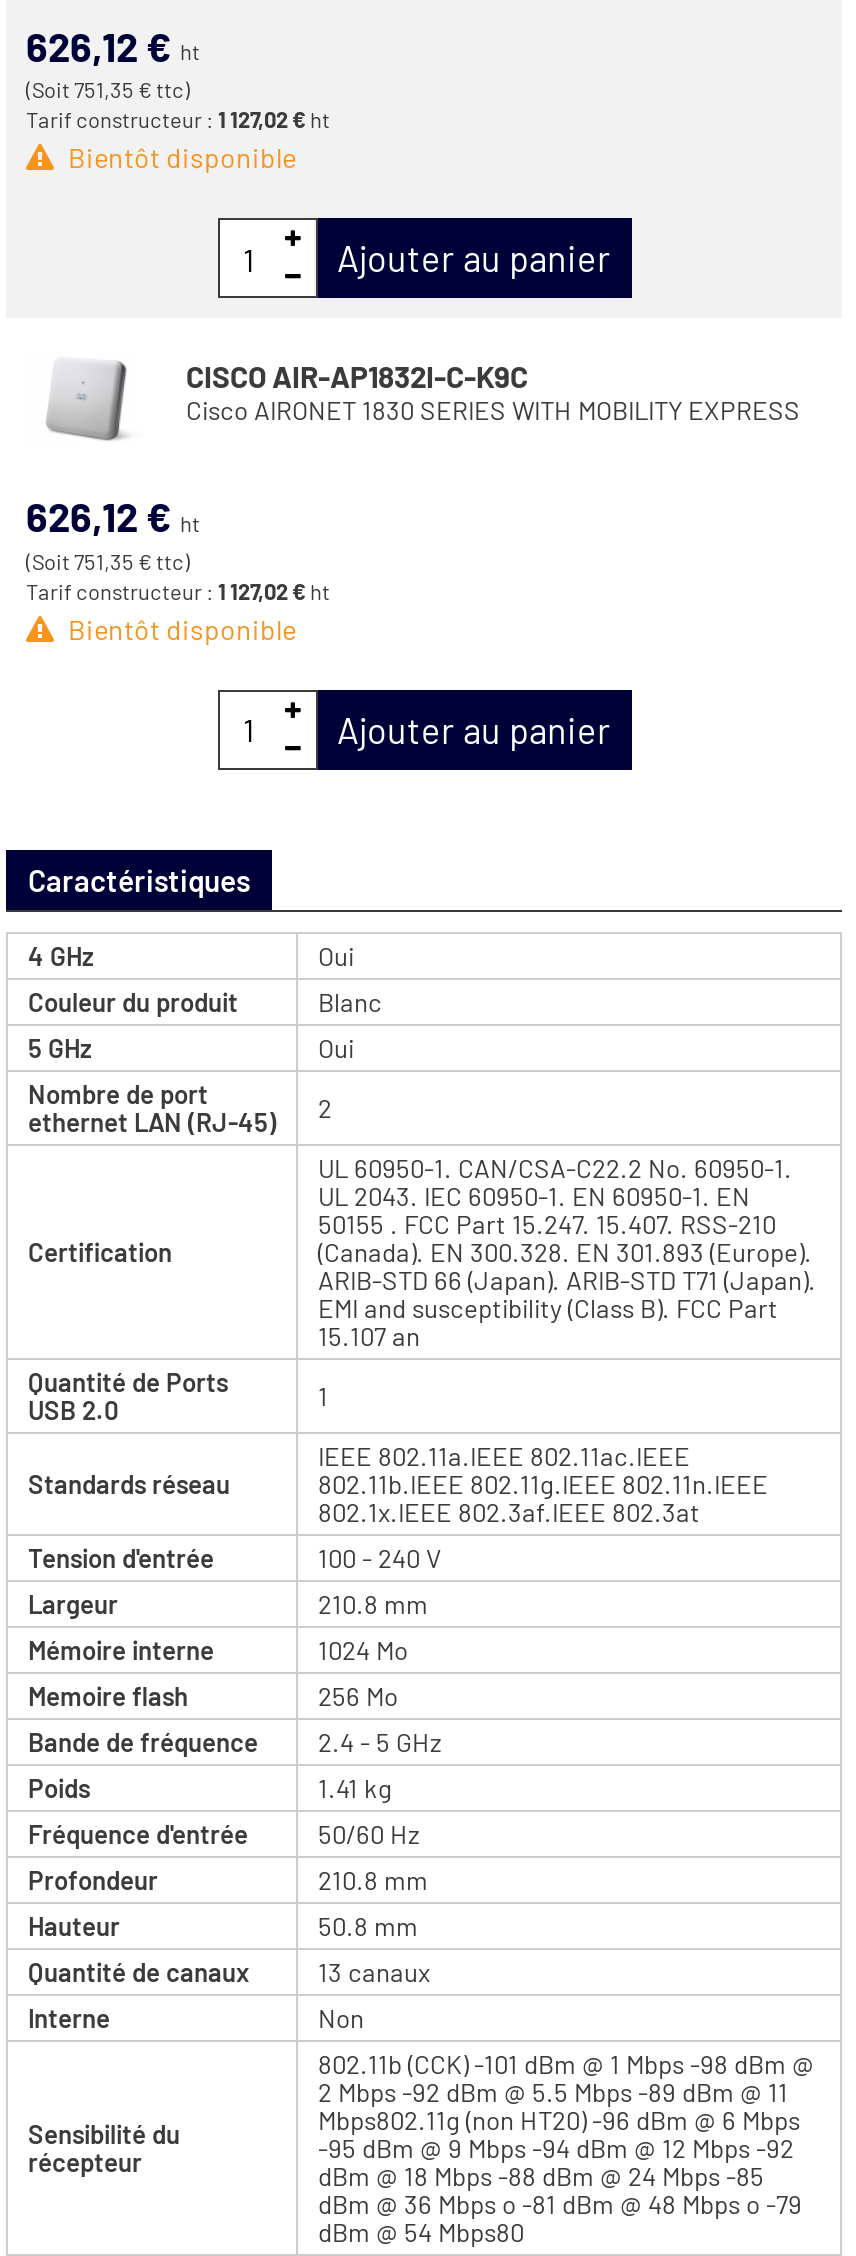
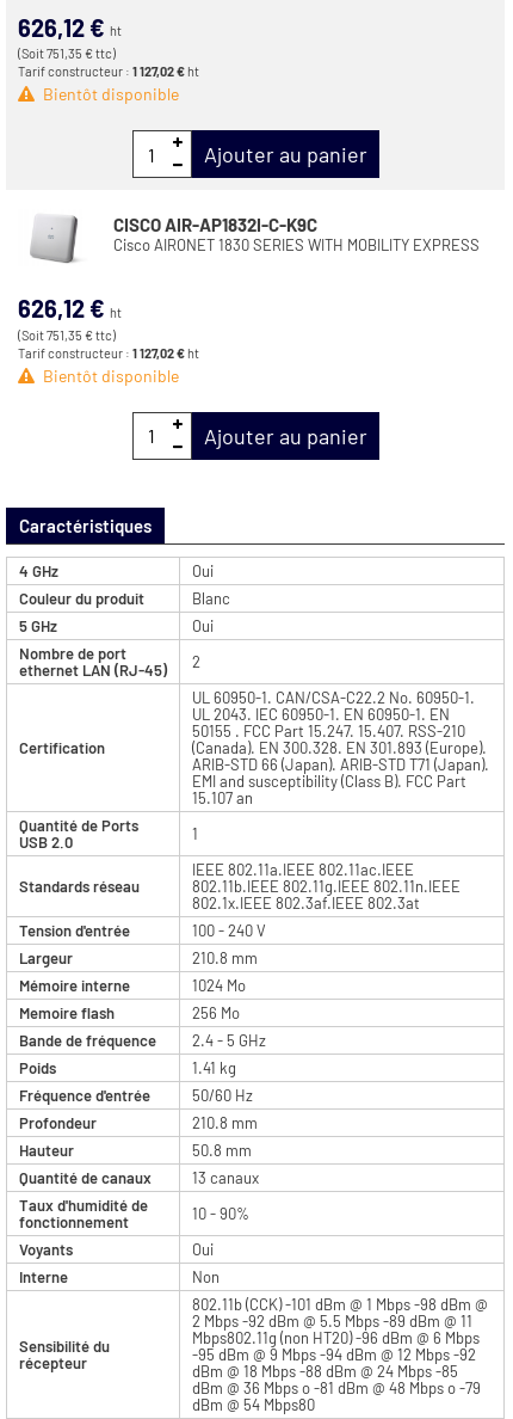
+ Taux d'humidité de
+ fonctionnement
+ 10 - 90%
+ Voyants
+ Oui
